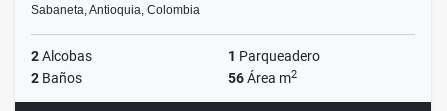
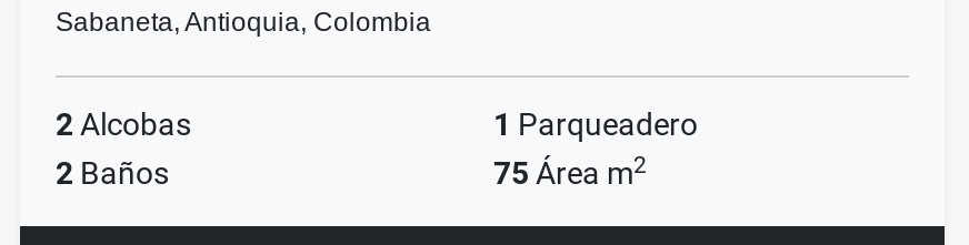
- 56 Área m2
+ 75 Área m2
